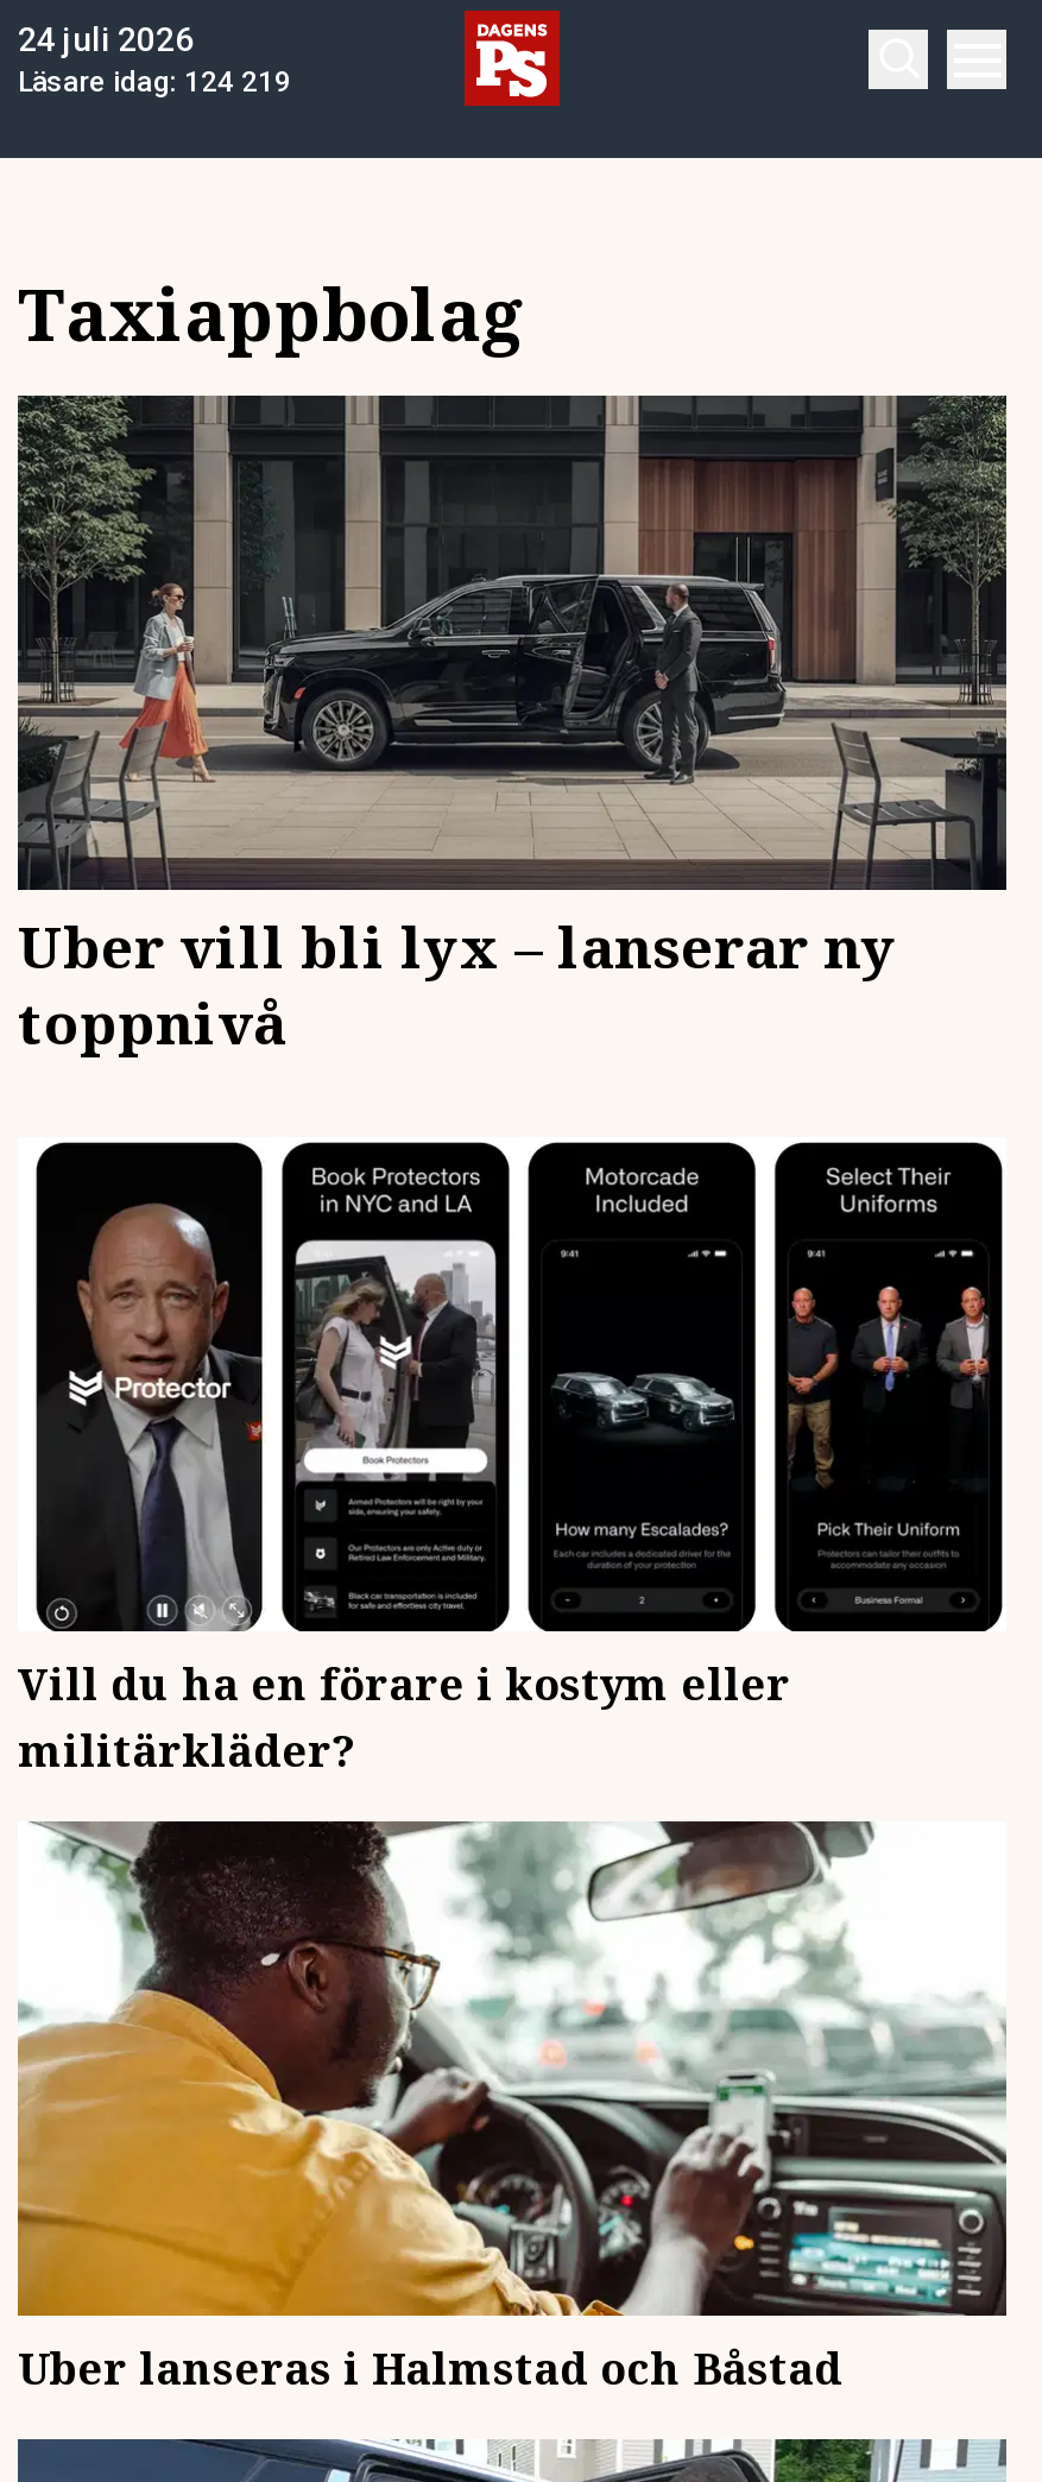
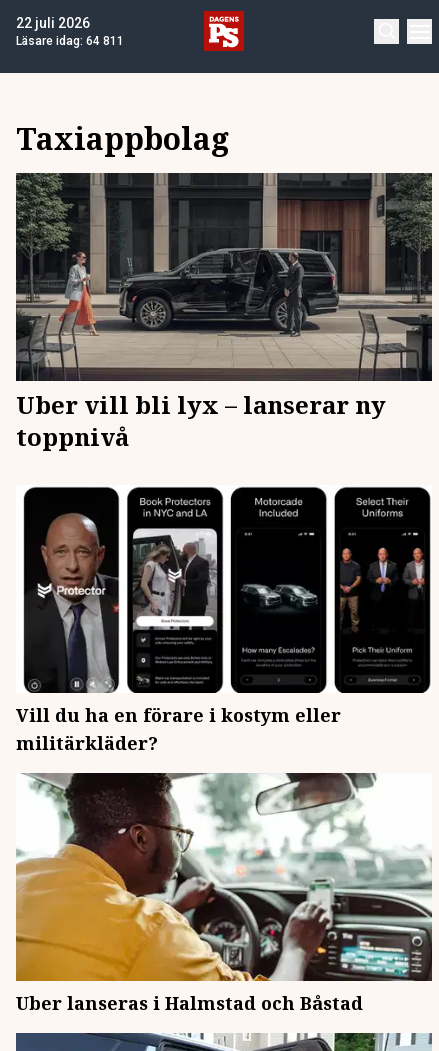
- 24 juli 2026
+ 22 juli 2026

- Läsare idag: 124 219
+ Läsare idag: 64 811
